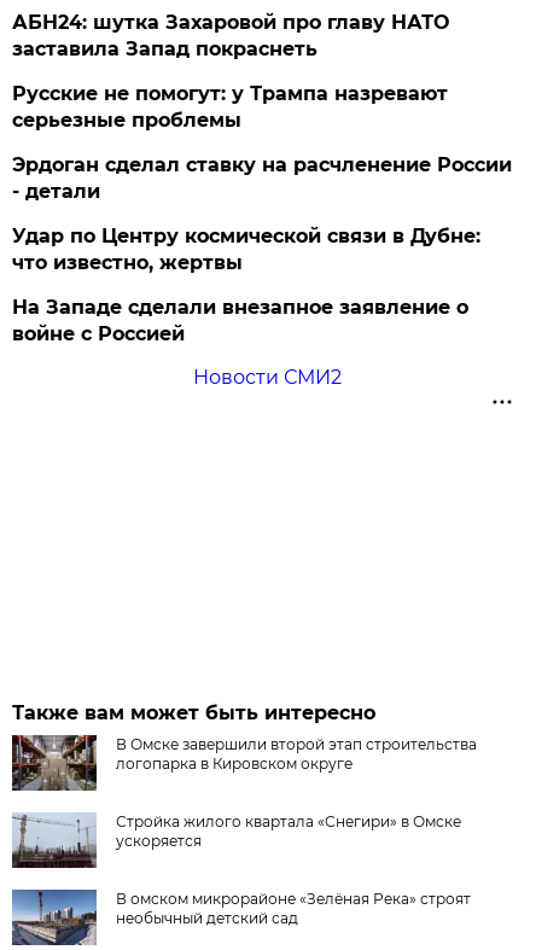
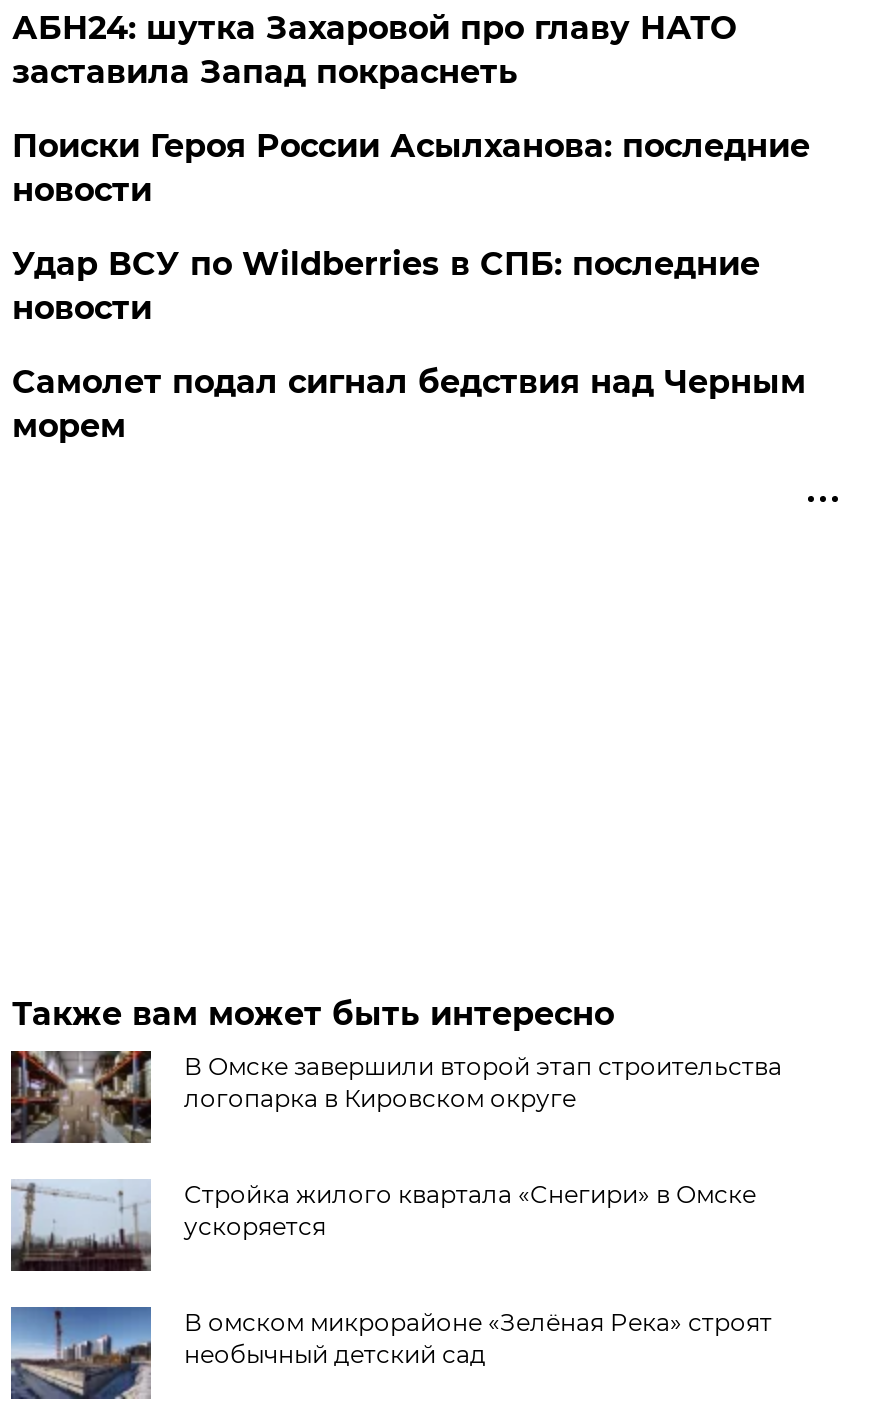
- Русские не помогут: у Трампа назревают
- серьезные проблемы
- Эрдоган сделал ставку на расчленение России
- - детали
- Удар по Центру космической связи в Дубне:
- что известно, жертвы
- На Западе сделали внезапное заявление о
- войне с Россией
- Новости СМИ2
+ Поиски Героя России Асылханова: последние
+ новости
+ Удар ВСУ по Wildberries в СПБ: последние
+ новости
+ Самолет подал сигнал бедствия над Черным
+ морем
